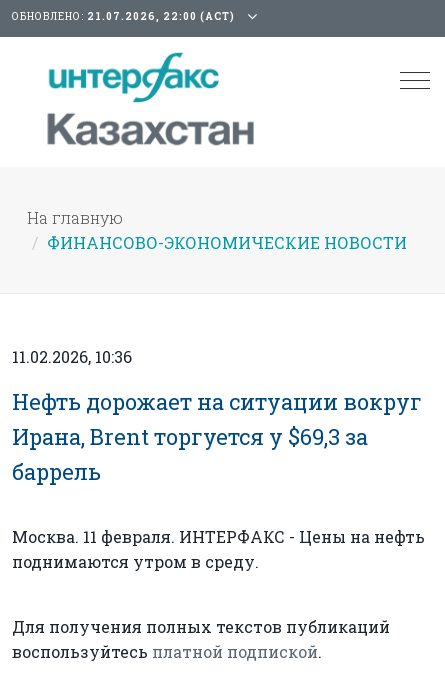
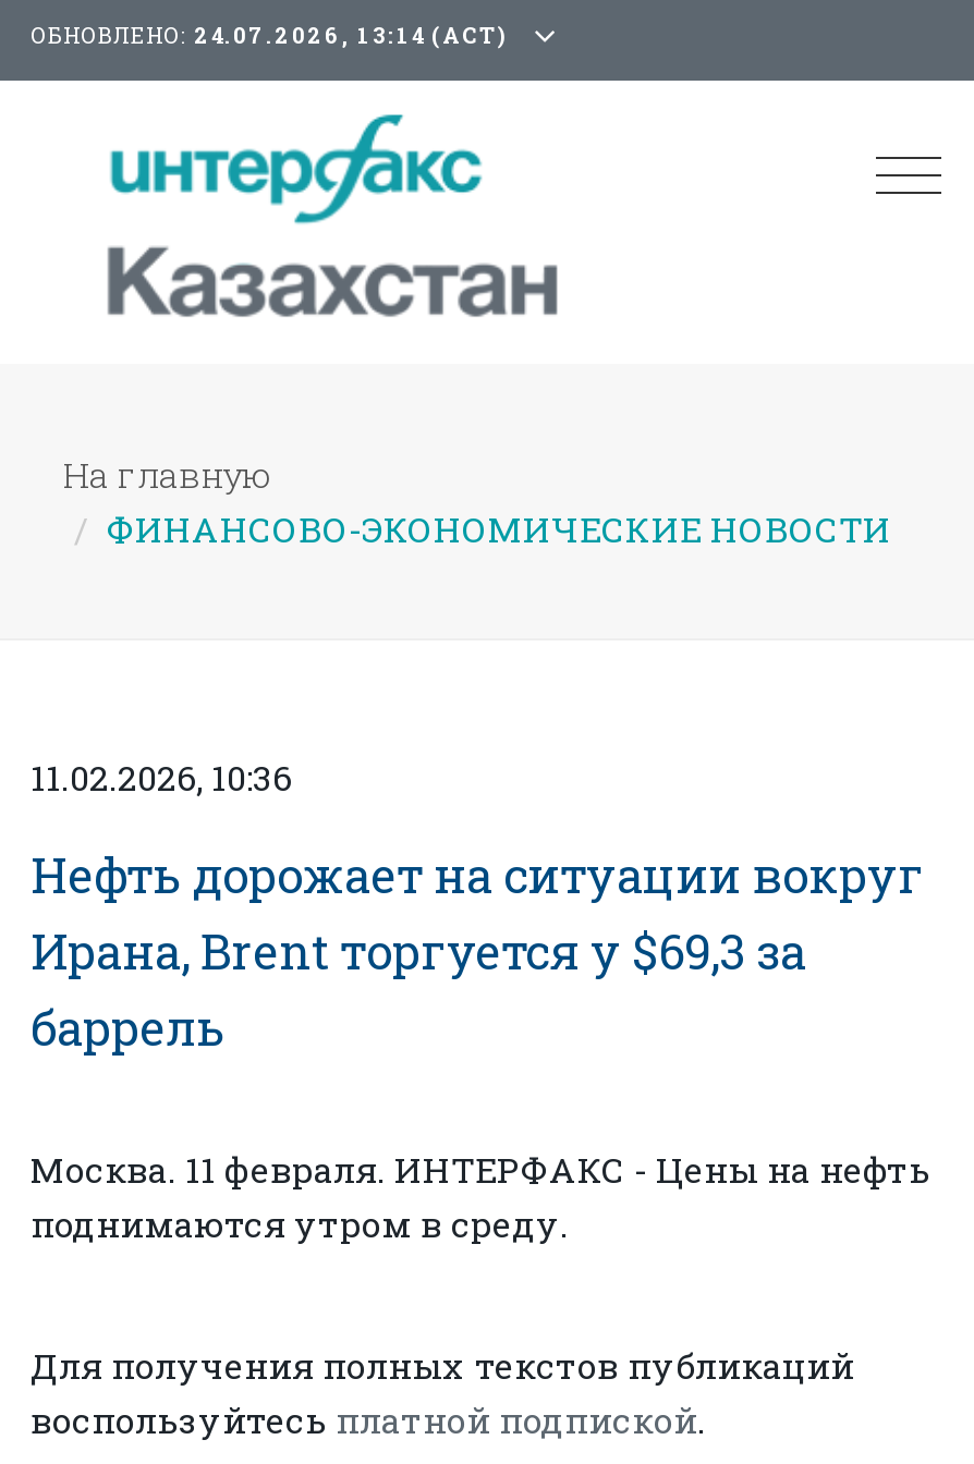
- ОБНОВЛЕНО: 21.07.2026, 22:00 (АСТ)
+ ОБНОВЛЕНО: 24.07.2026, 13:14 (АСТ)
